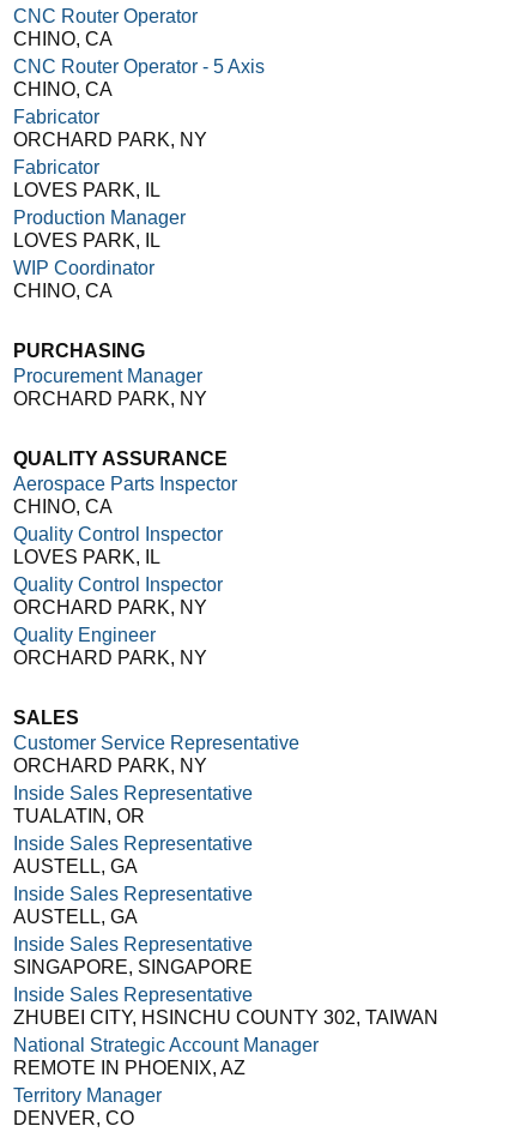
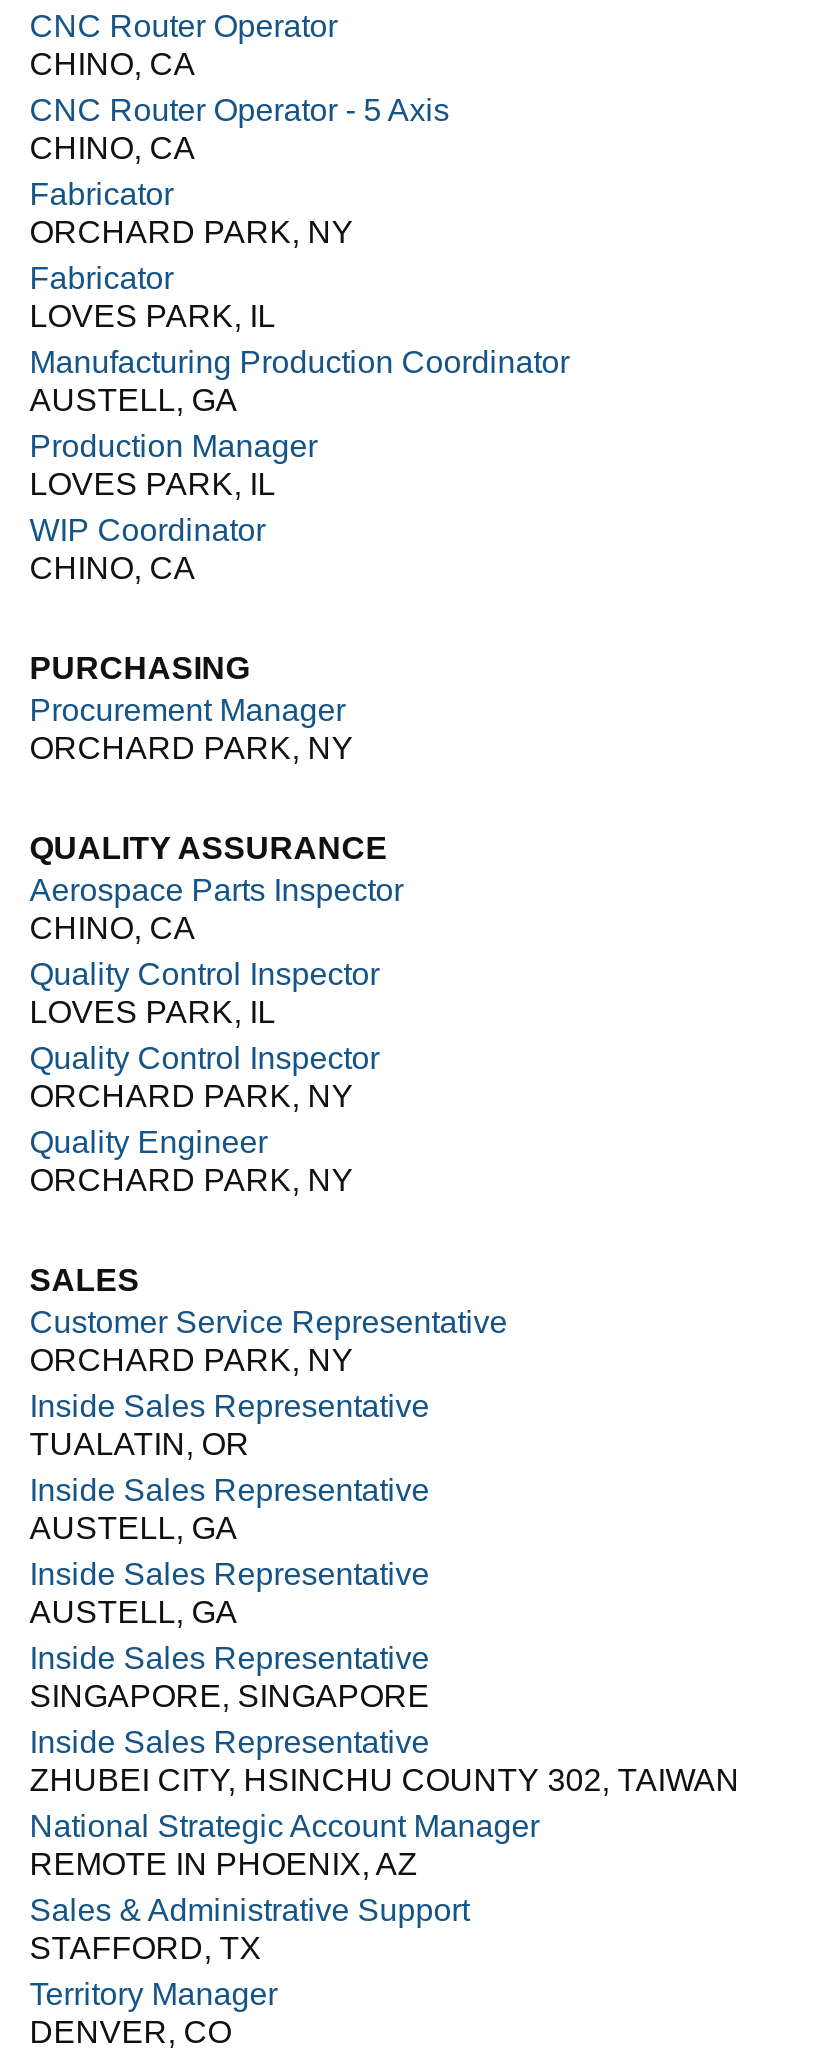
+ Manufacturing Production Coordinator
+ AUSTELL, GA

+ Sales & Administrative Support
+ STAFFORD, TX
